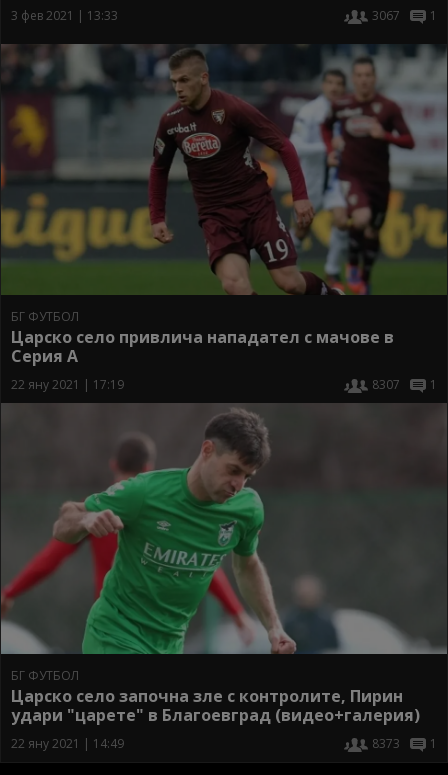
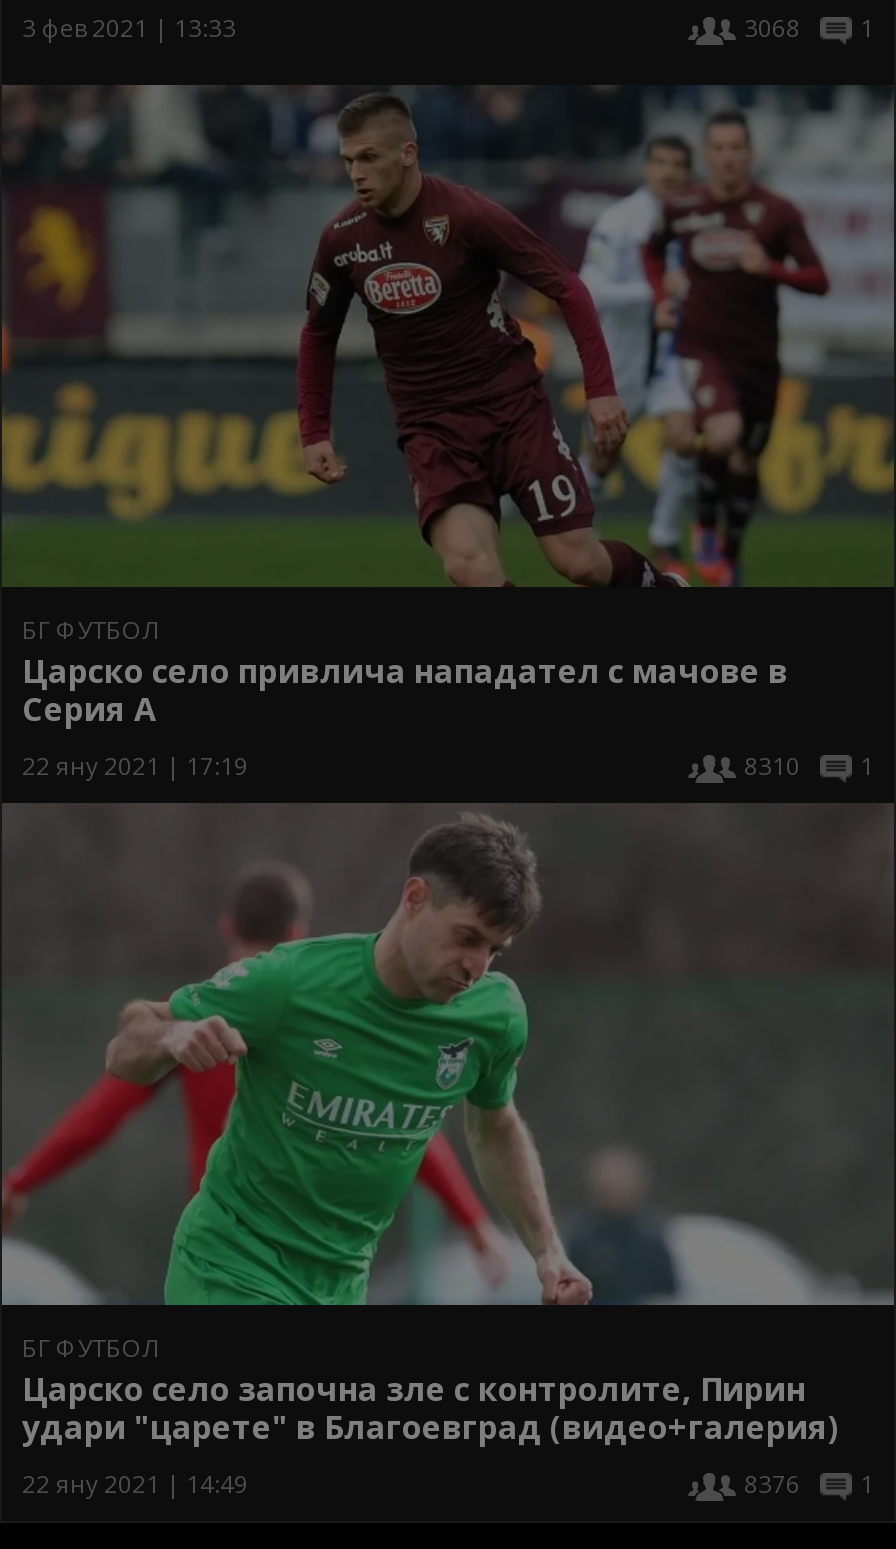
- 3067 1
+ 3068 1

- 8307 1
+ 8310 1

- 8373 1
+ 8376 1
